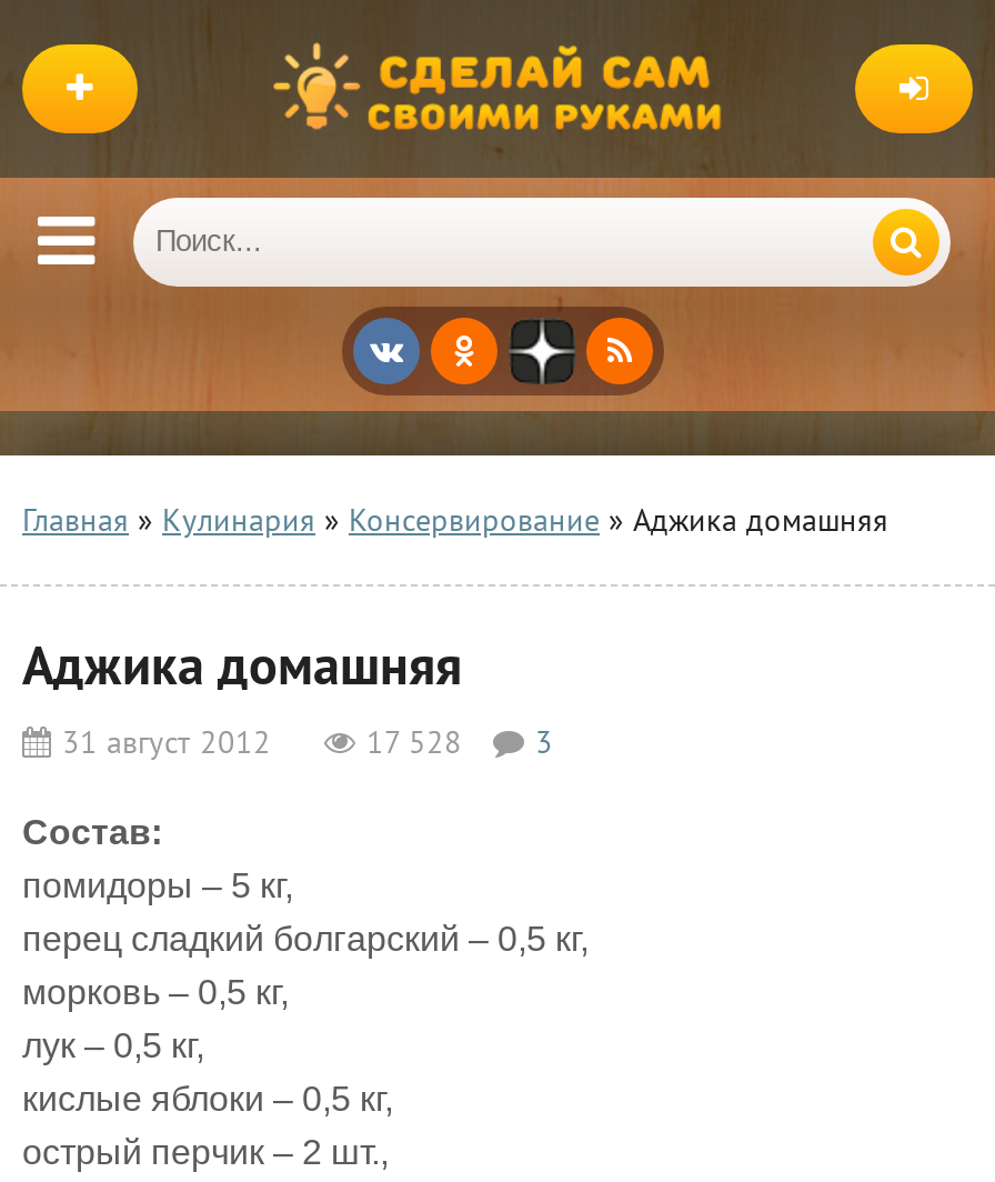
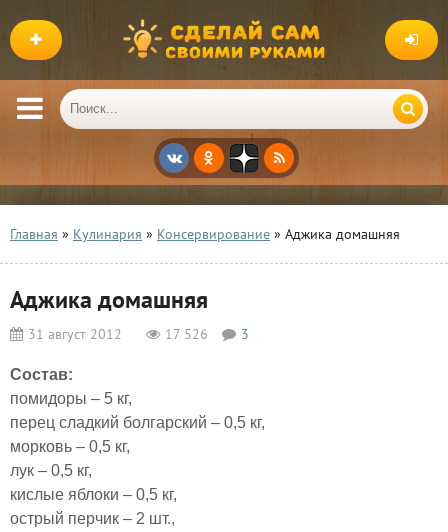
- 17 528 3
+ 17 526 3
